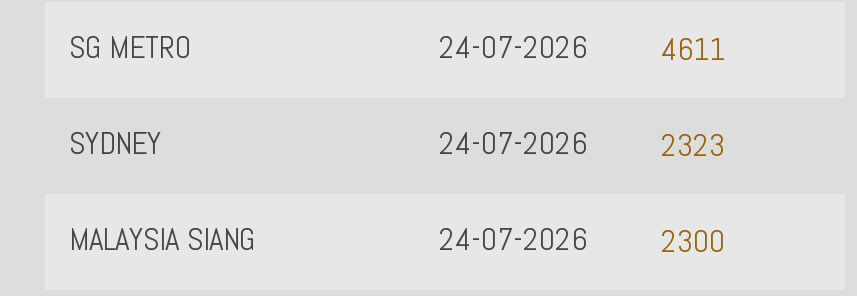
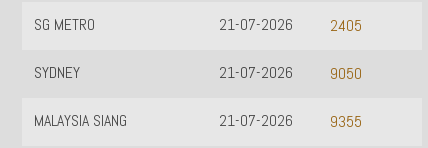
- 24-07-2026
+ 21-07-2026

- 4611
+ 2405

- 24-07-2026
+ 21-07-2026

- 2323
+ 9050

- 24-07-2026
+ 21-07-2026

- 2300
+ 9355
